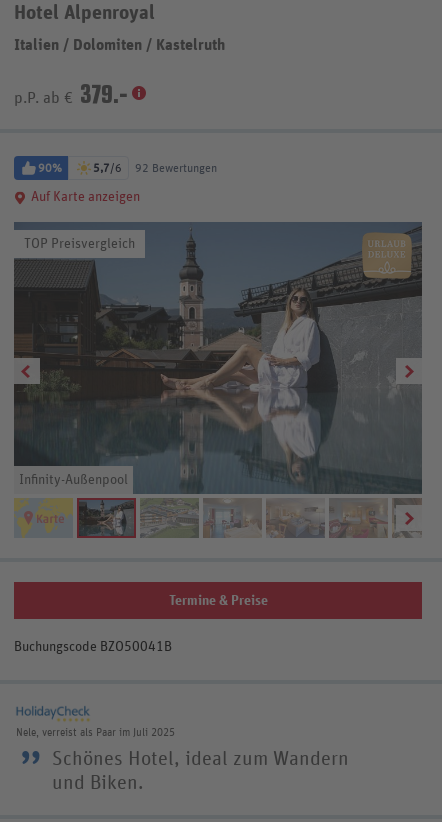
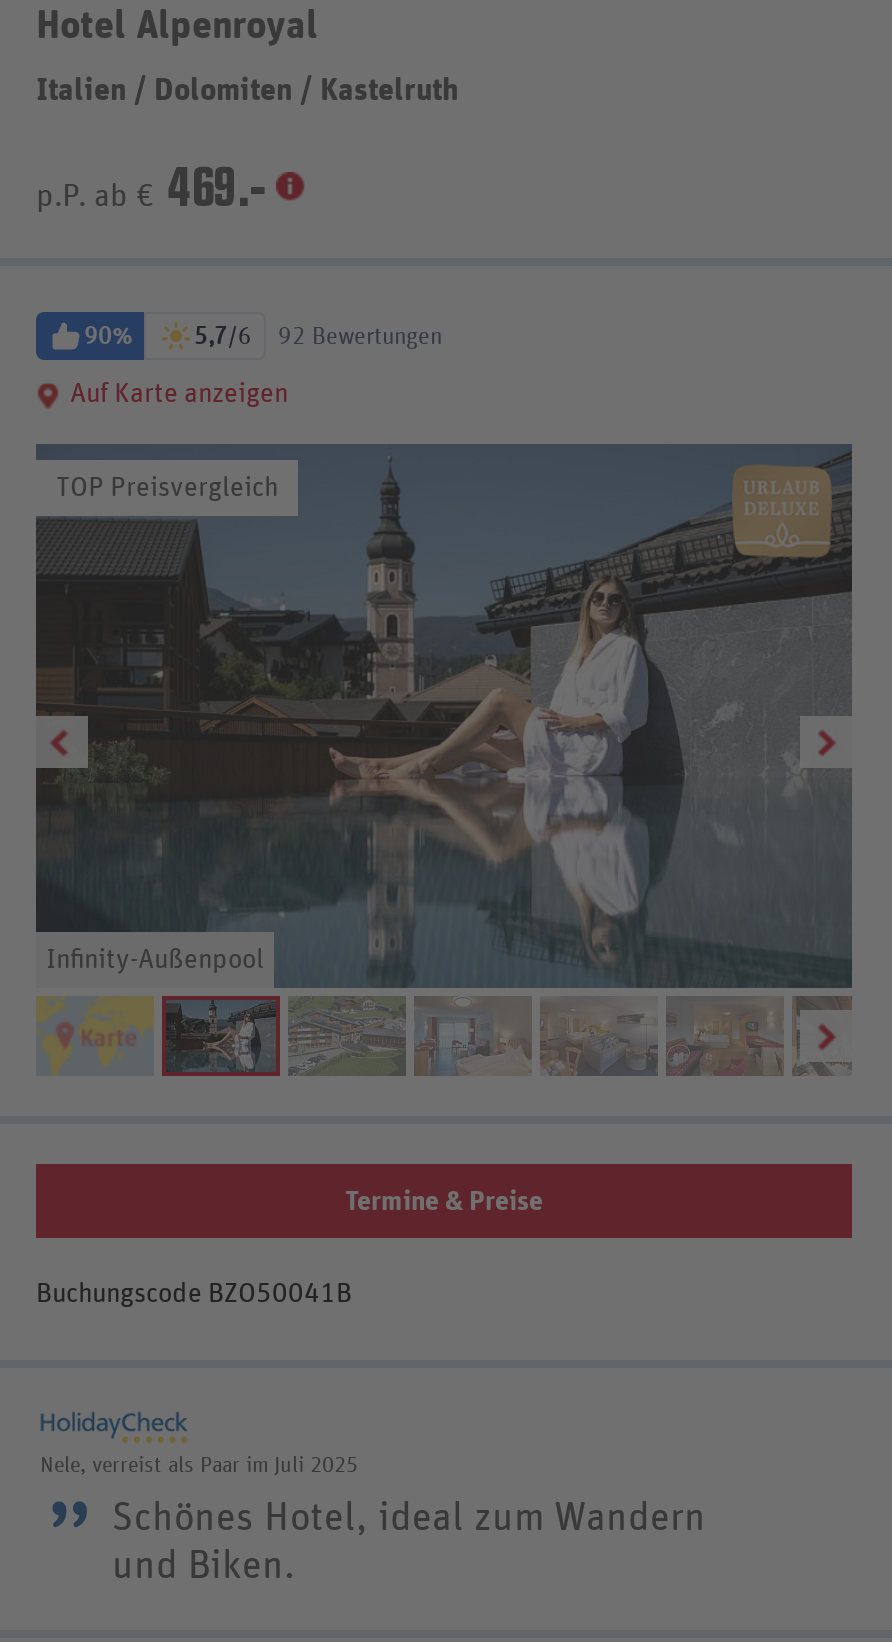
- p.P. ab € 379.-
+ p.P. ab € 469.-
